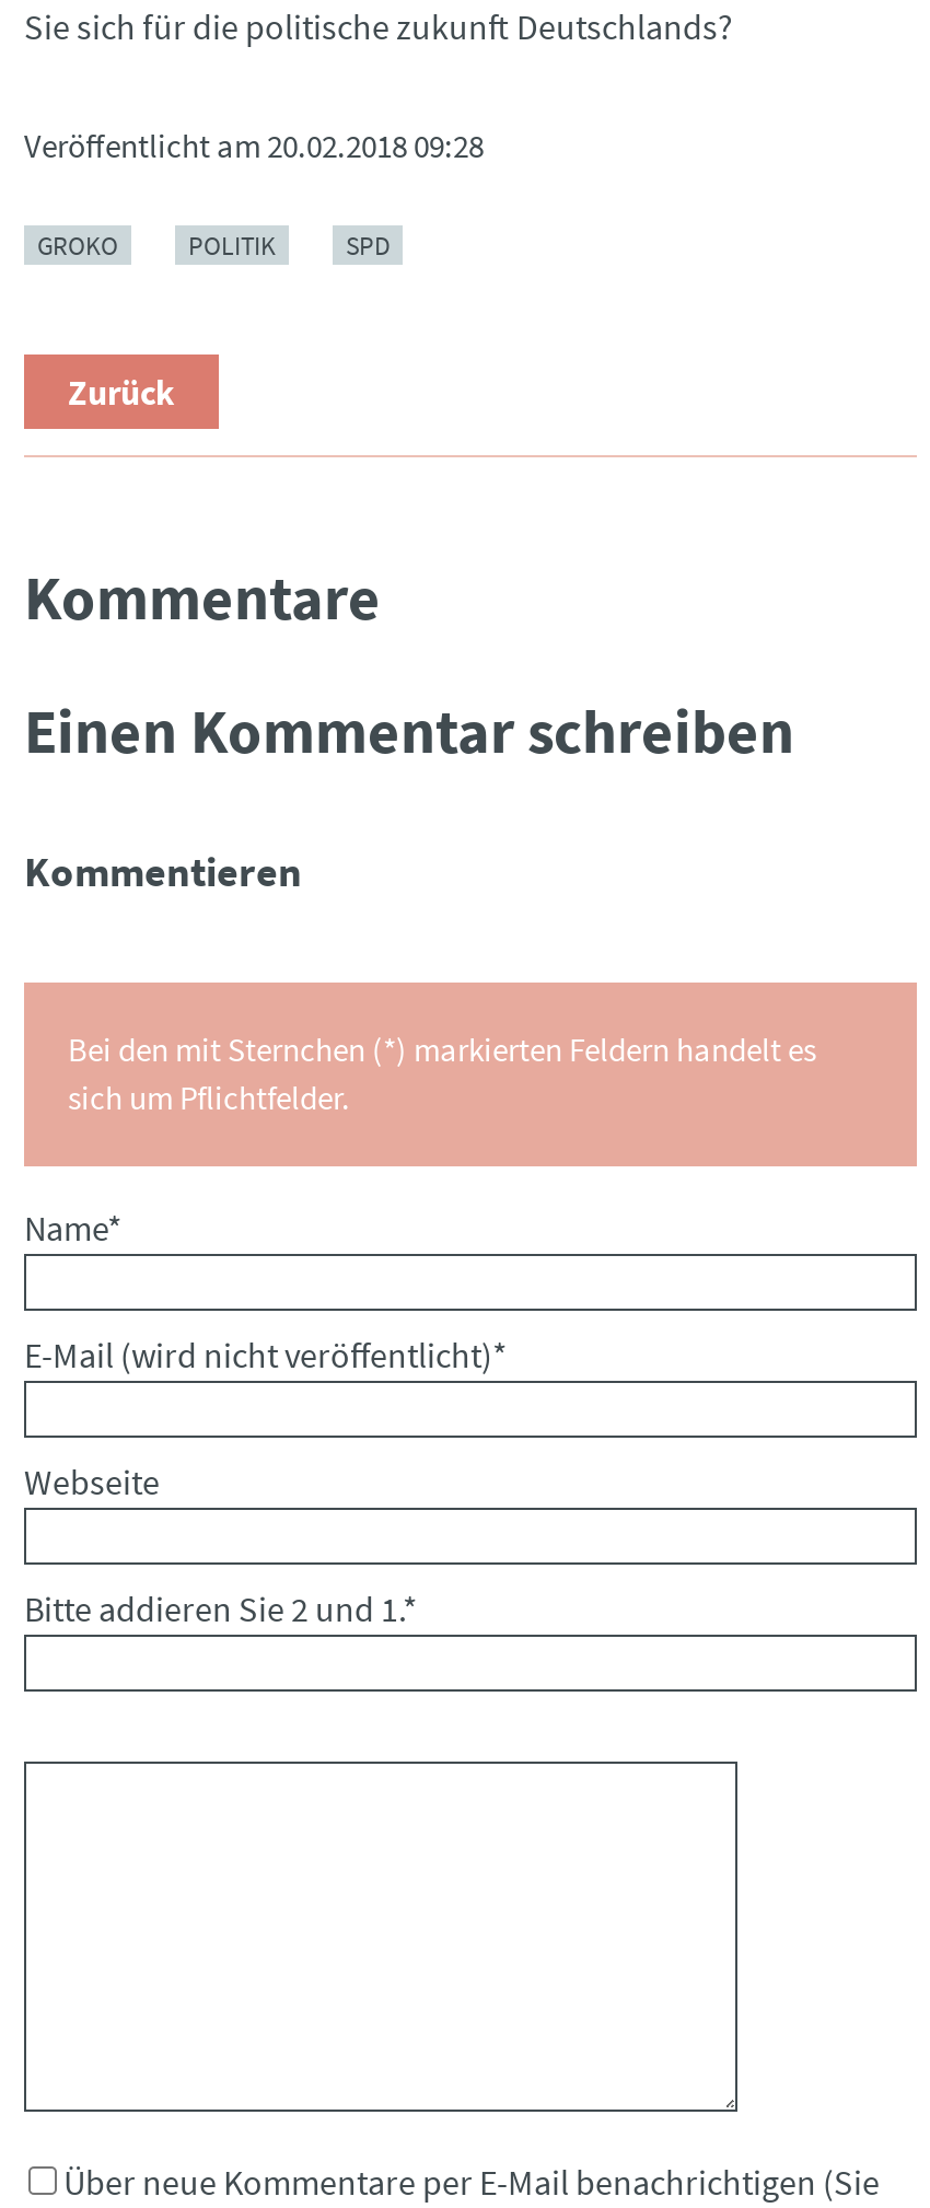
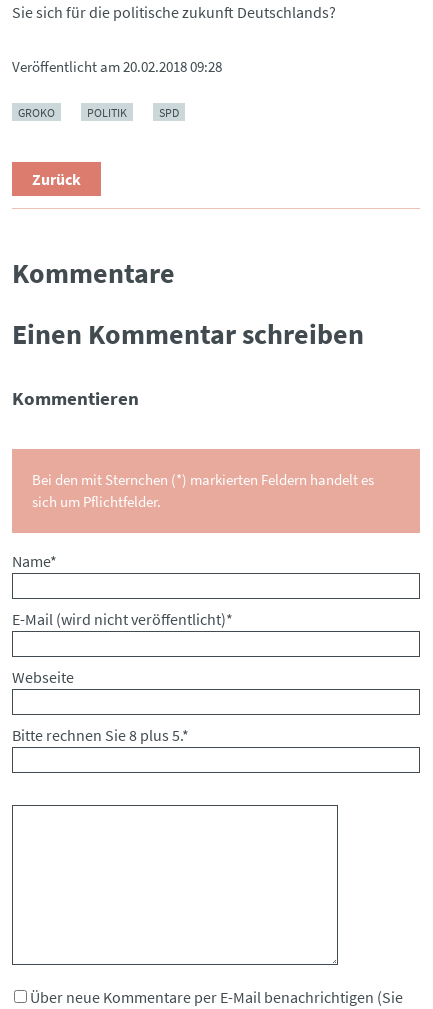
- Bitte addieren Sie 2 und 1. *
+ Bitte rechnen Sie 8 plus 5. *
